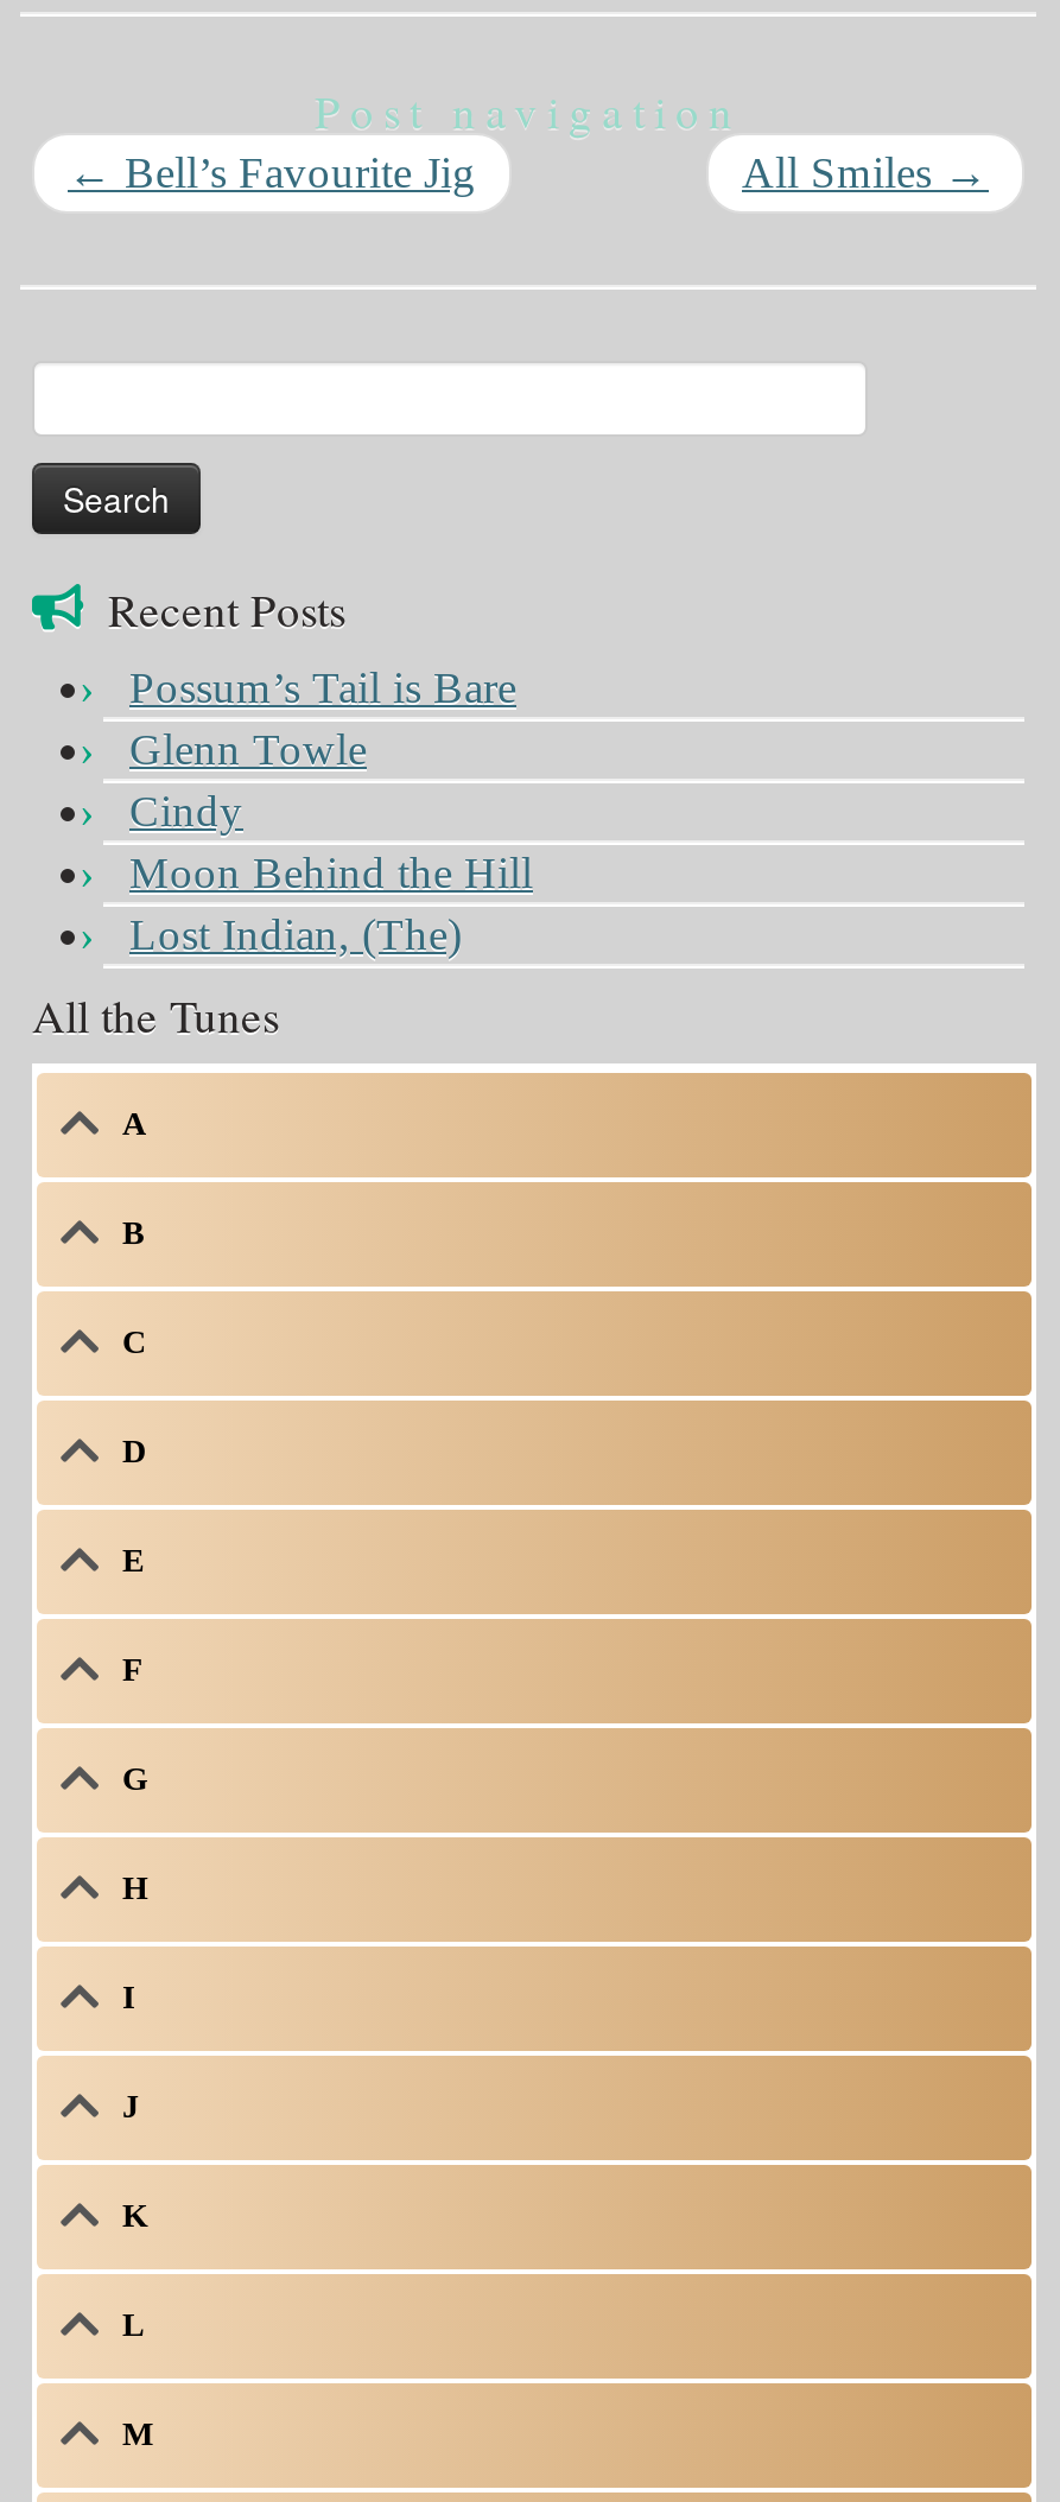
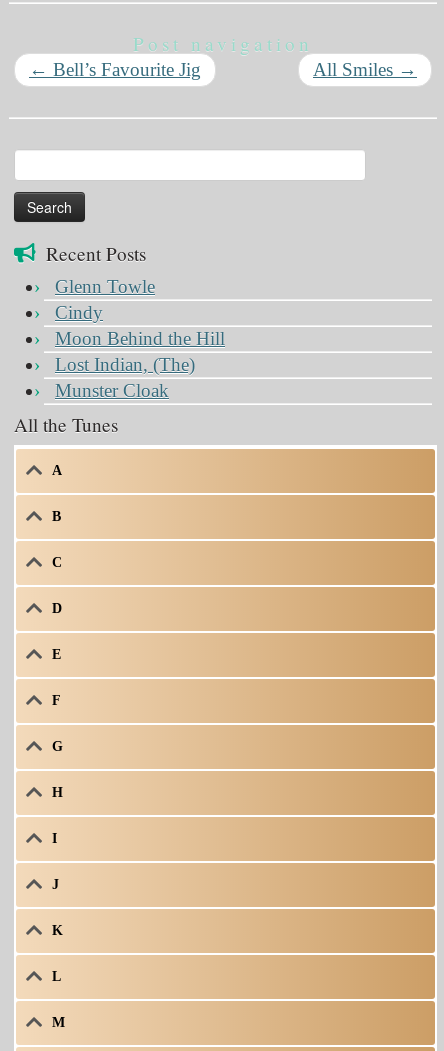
- Possum’s Tail is Bare

moved up: Glenn Towle | Cindy | Moon Behind the Hill | Lost Indian, (The)

+ Munster Cloak
